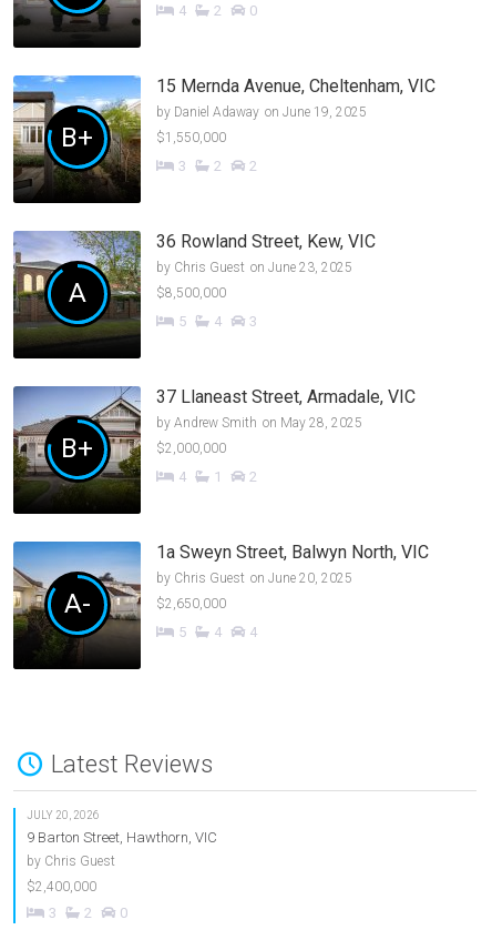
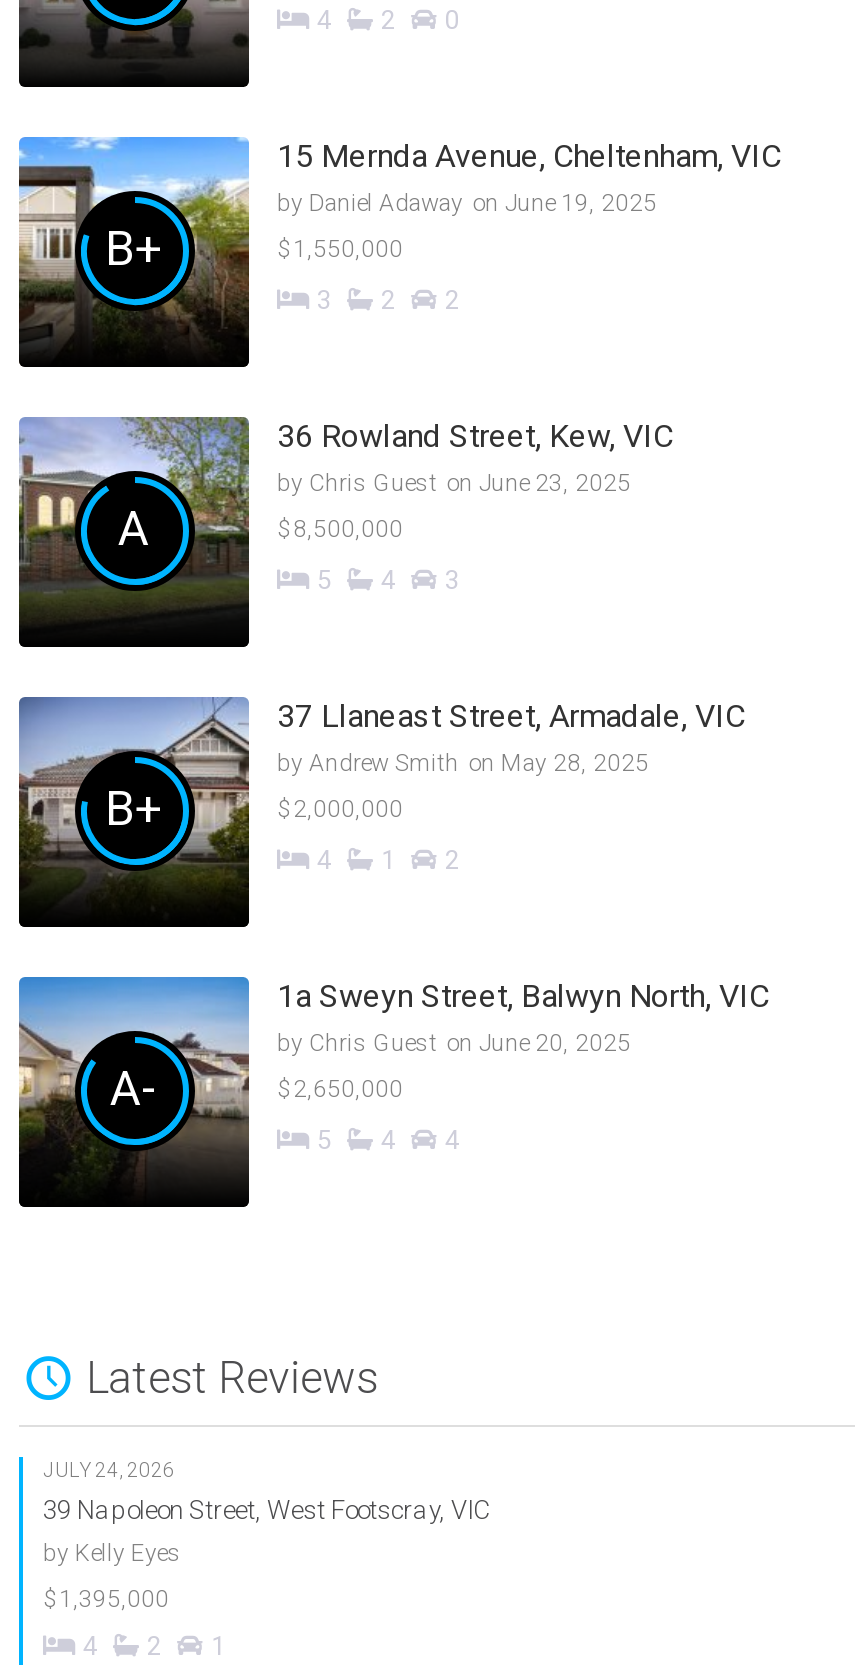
- JULY 20, 2026
+ JULY 24, 2026

- 9 Barton Street, Hawthorn, VIC
+ 39 Napoleon Street, West Footscray, VIC

- by Chris Guest
+ by Kelly Eyes

- $2,400,000
+ $1,395,000

- 3
+ 4

- 0
+ 1
